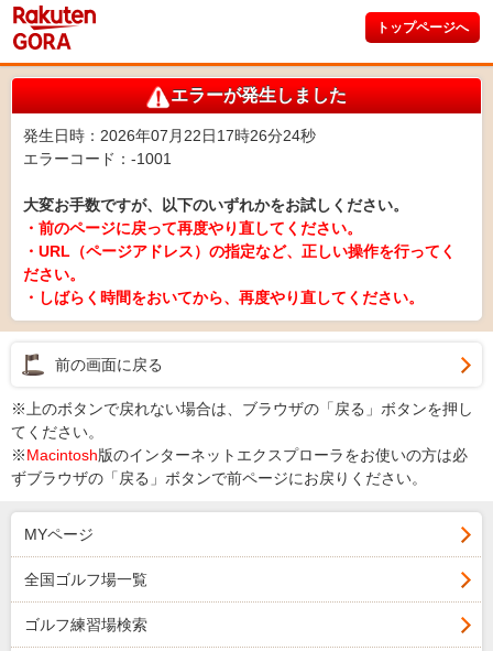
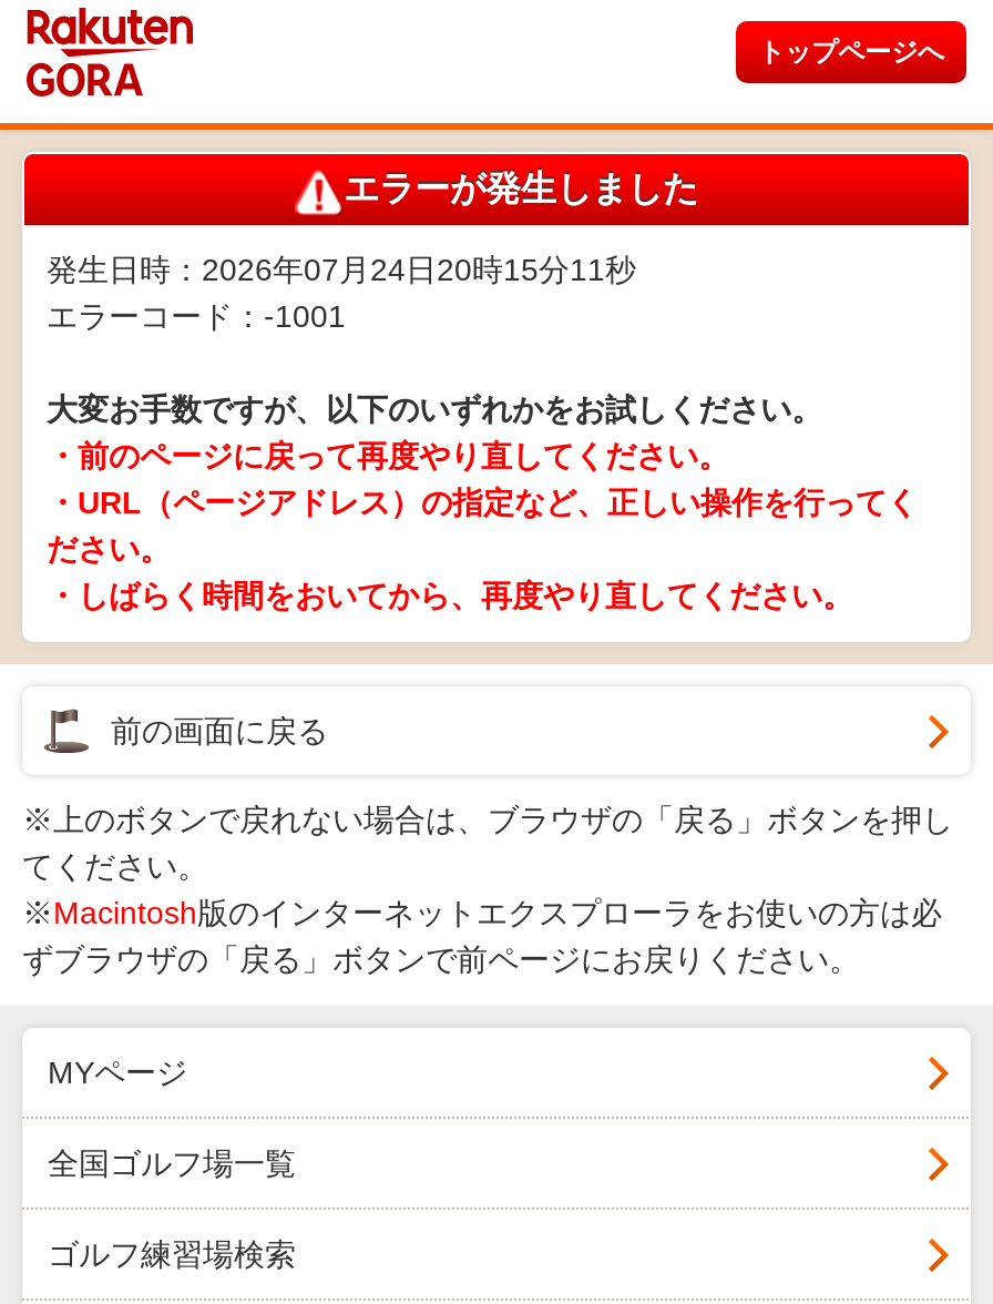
- 発生日時：2026年07月22日17時26分24秒
+ 発生日時：2026年07月24日20時15分11秒
